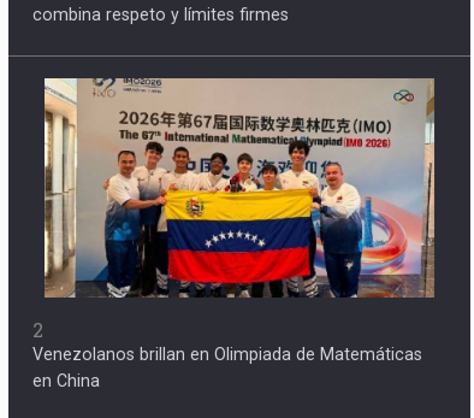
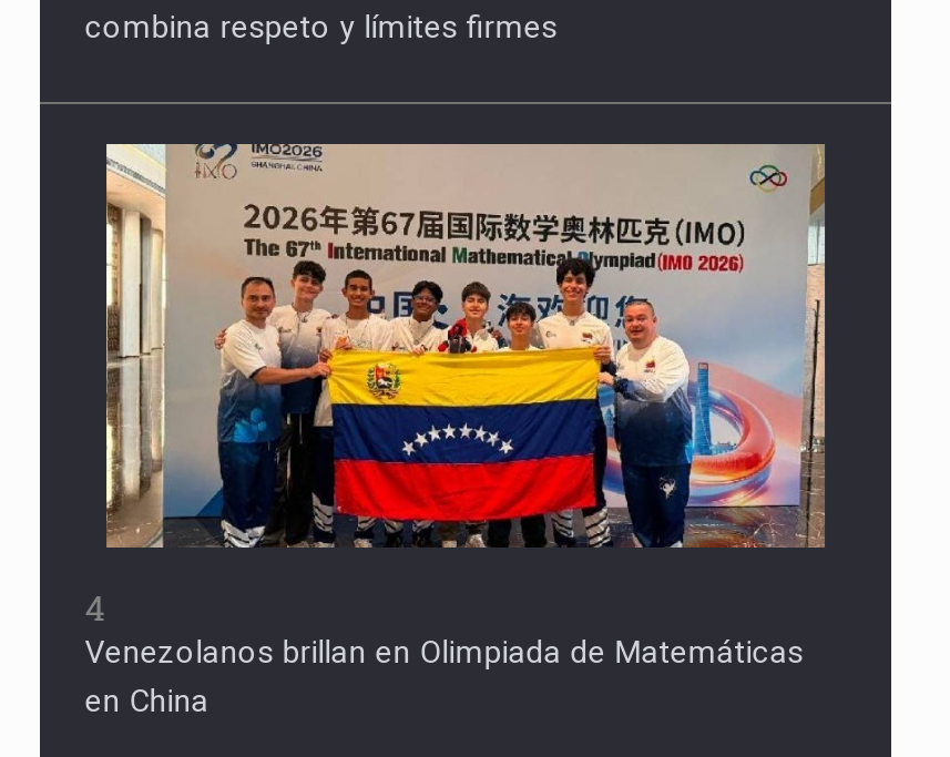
- 2
+ 4
